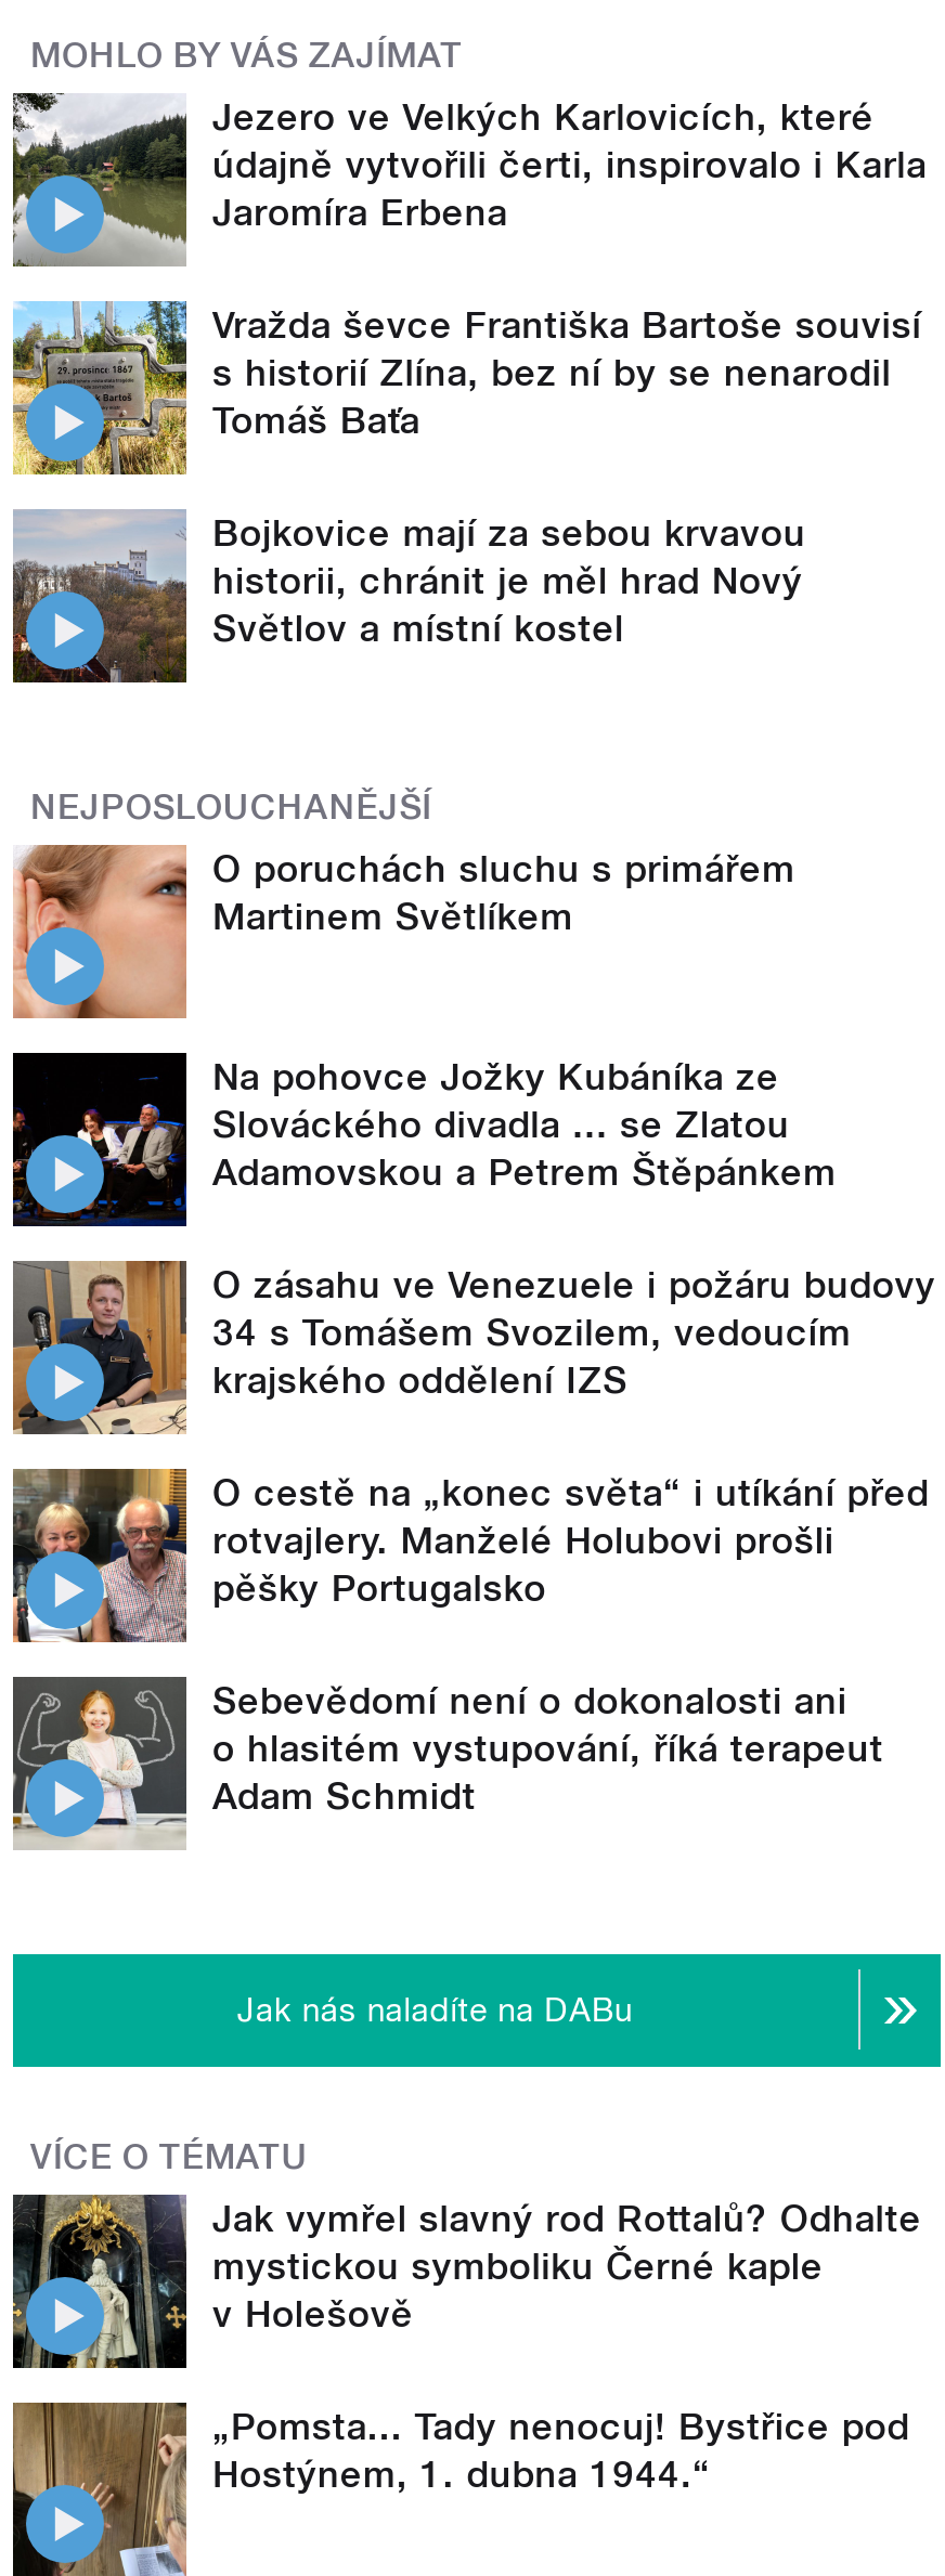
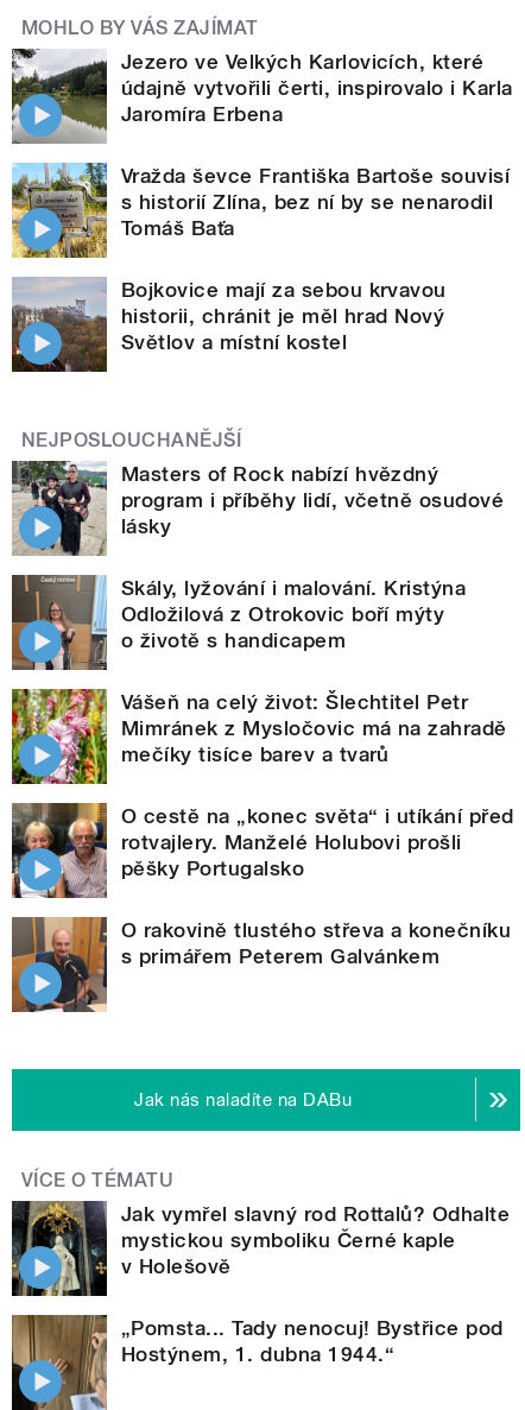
- [image]
- O poruchách sluchu s primářem
- Martinem Světlíkem
+ [image]
+ Masters of Rock nabízí hvězdný
+ program i příběhy lidí, včetně osudové
+ lásky

- [image]
- Na pohovce Jožky Kubáníka ze
- Slováckého divadla ... se Zlatou
- Adamovskou a Petrem Štěpánkem
+ [image]
+ Skály, lyžování i malování. Kristýna
+ Odložilová z Otrokovic boří mýty
+ o životě s handicapem

- [image]
- O zásahu ve Venezuele i požáru budovy
- 34 s Tomášem Svozilem, vedoucím
- krajského oddělení IZS
+ [image]
+ Vášeň na celý život: Šlechtitel Petr
+ Mimránek z Mysločovic má na zahradě
+ mečíky tisíce barev a tvarů

- [image]
- Sebevědomí není o dokonalosti ani
- o hlasitém vystupování, říká terapeut
- Adam Schmidt
+ [image]
+ O rakovině tlustého střeva a konečníku
+ s primářem Peterem Galvánkem
